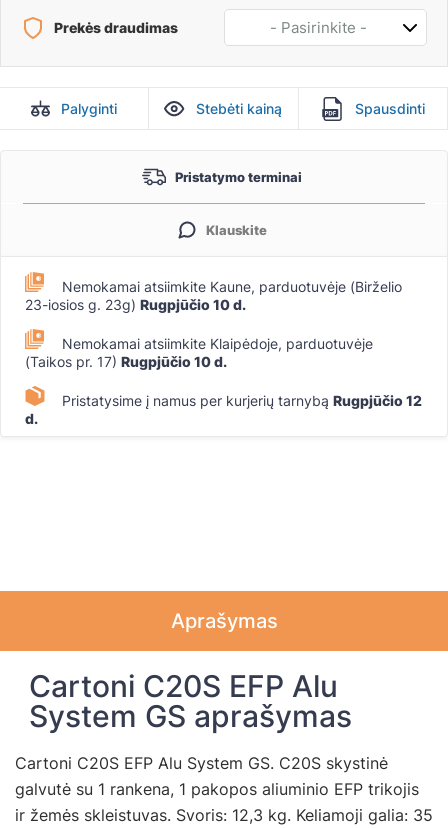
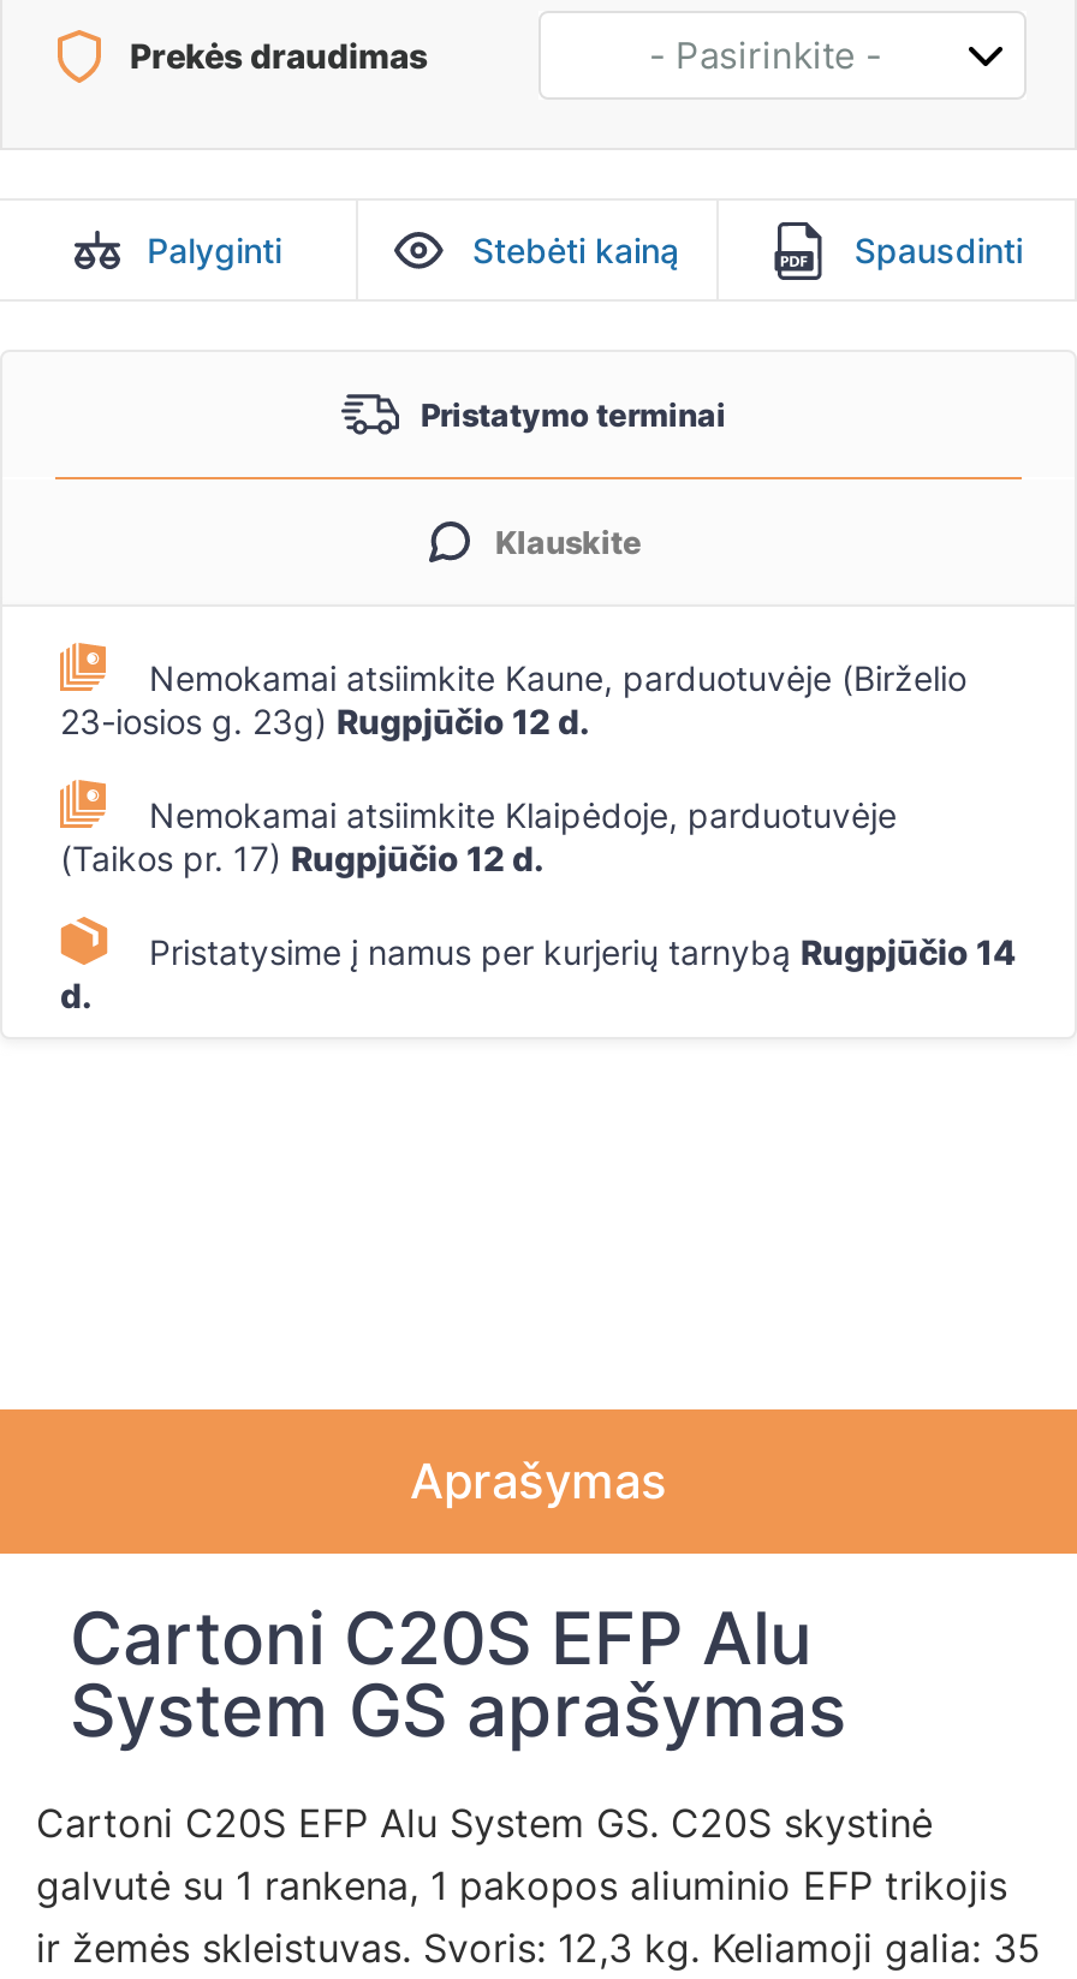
- 23-iosios g. 23g) Rugpjūčio 10 d.
+ 23-iosios g. 23g) Rugpjūčio 12 d.

- (Taikos pr. 17) Rugpjūčio 10 d.
+ (Taikos pr. 17) Rugpjūčio 12 d.

- Pristatysime į namus per kurjerių tarnybą Rugpjūčio 12
+ Pristatysime į namus per kurjerių tarnybą Rugpjūčio 14
